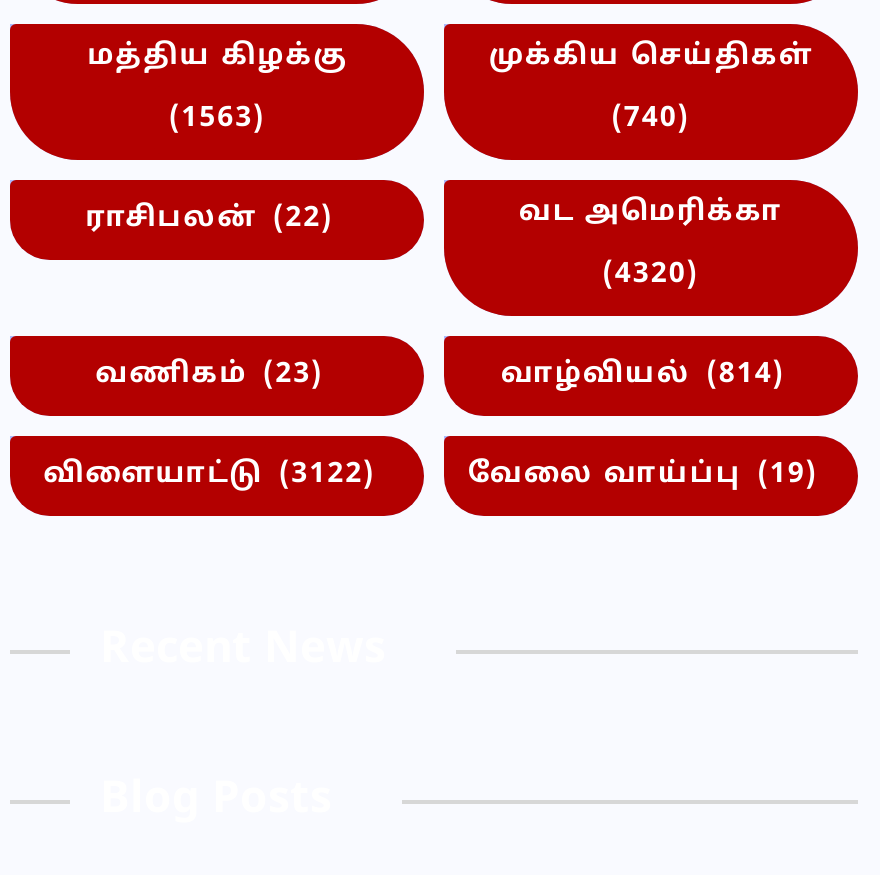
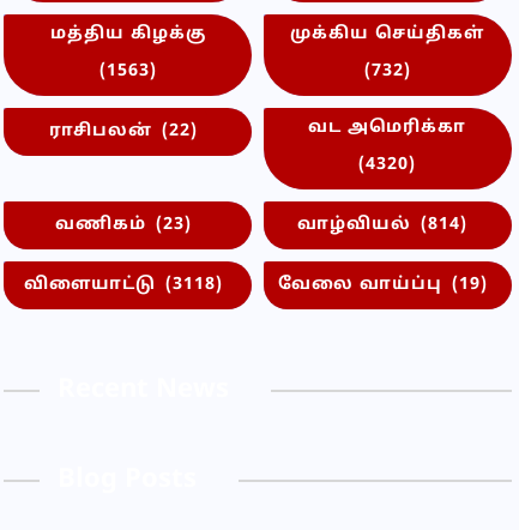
- (740)
+ (732)

- விளையாட்டு (3122)
+ விளையாட்டு (3118)
